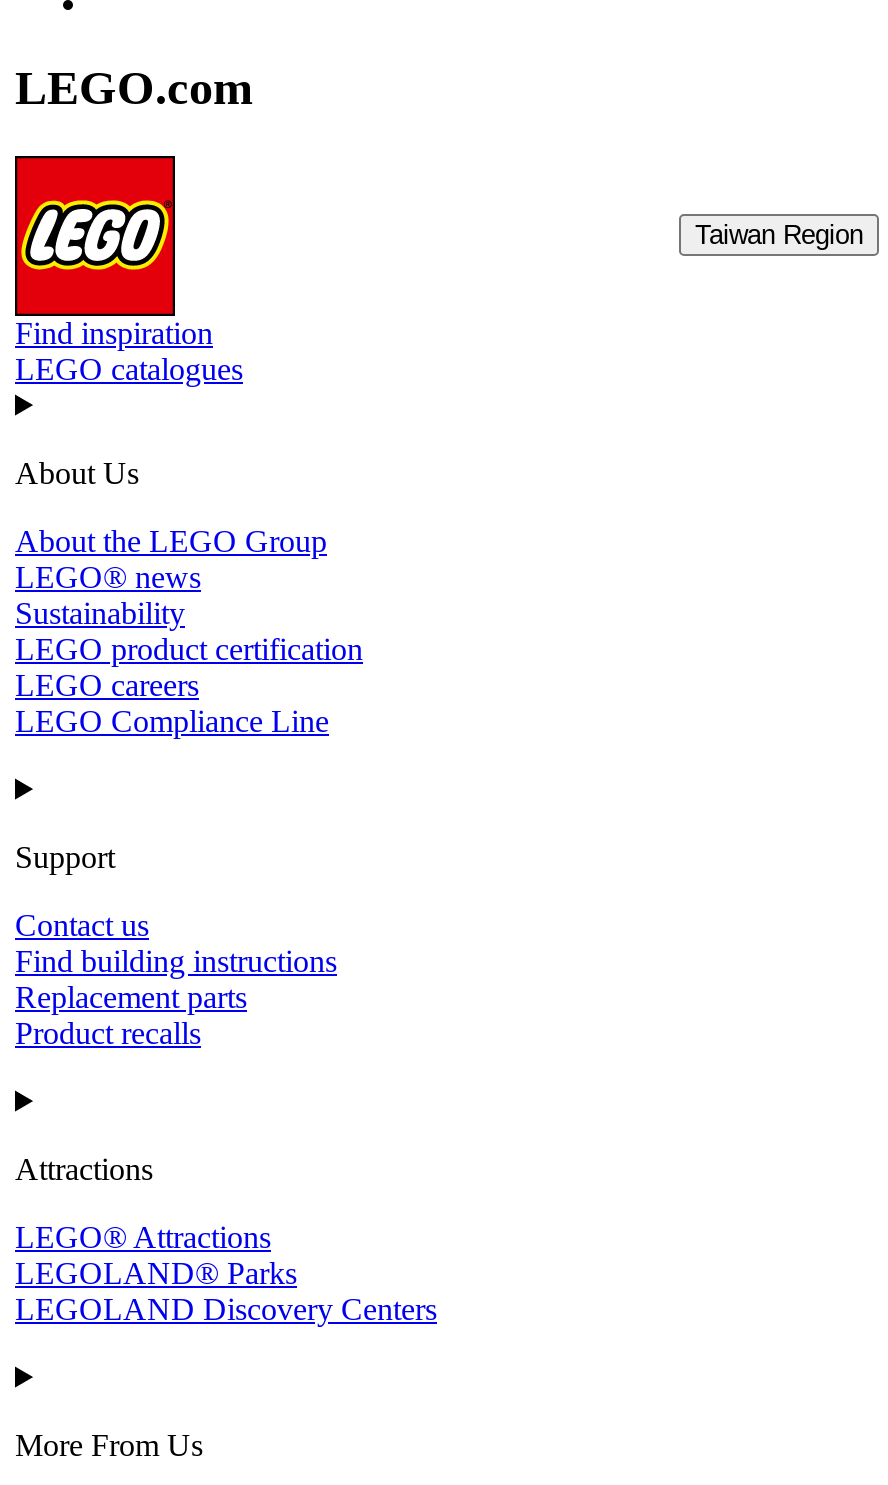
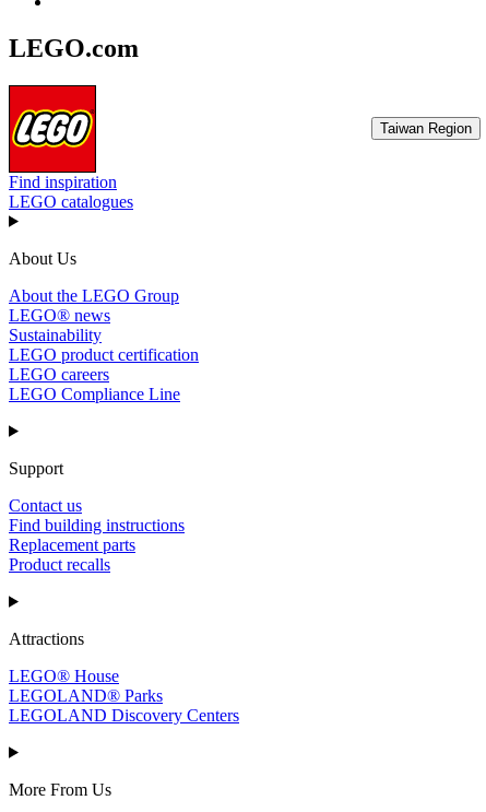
- LEGO® Attractions
+ LEGO® House
